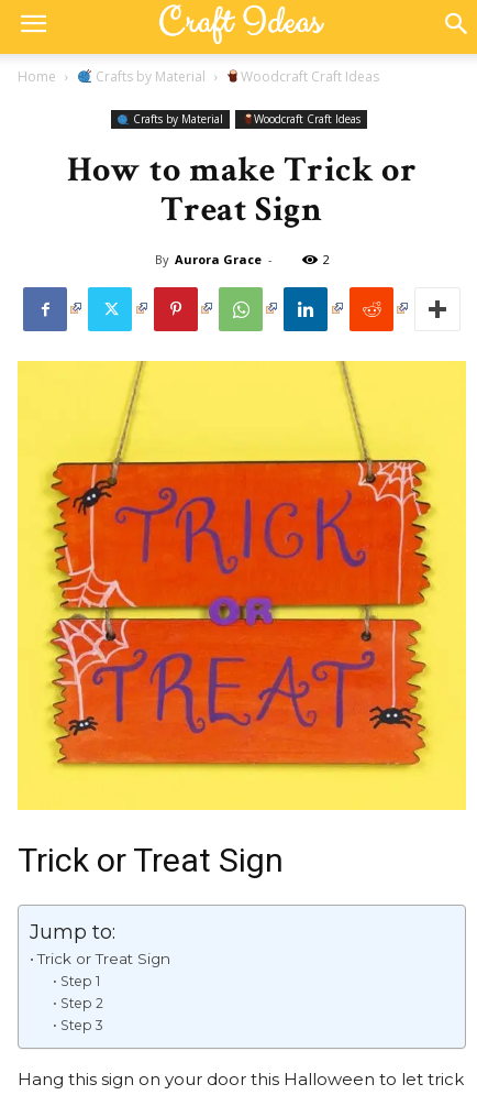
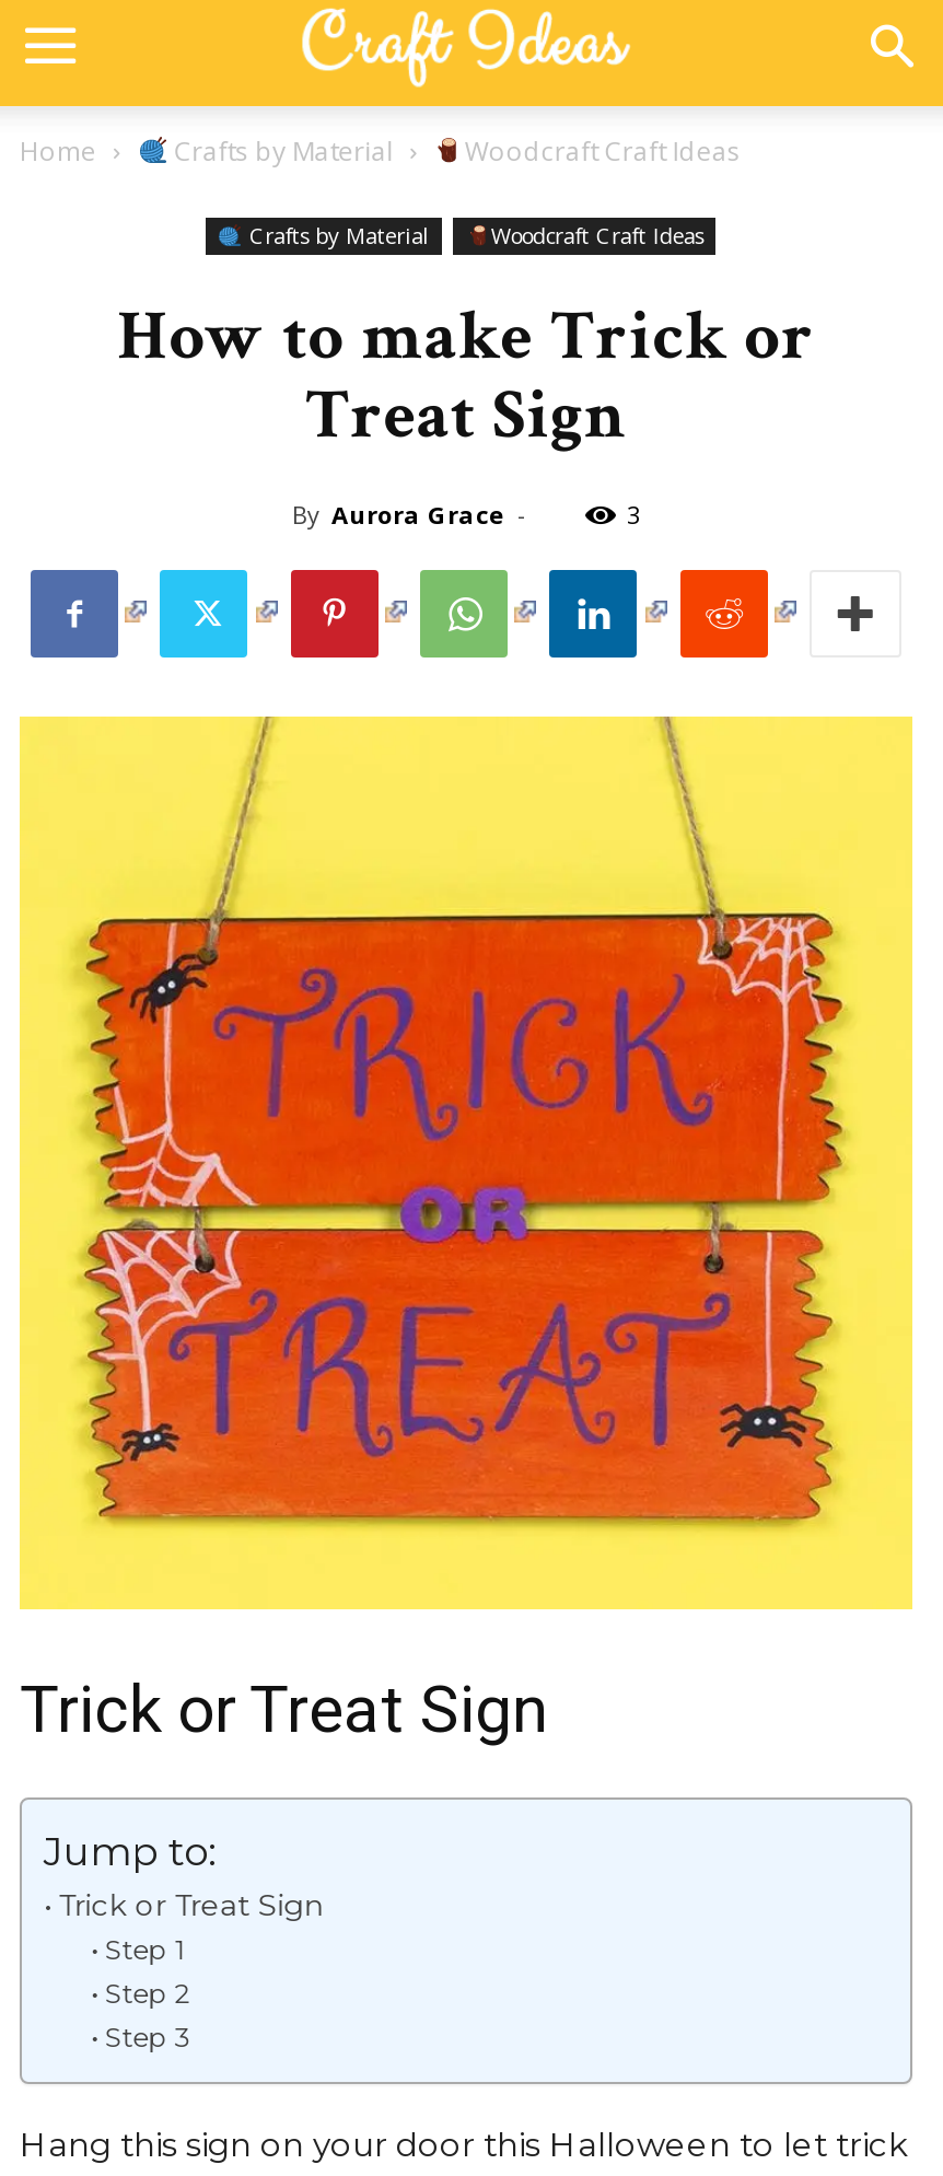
- 2
+ 3
